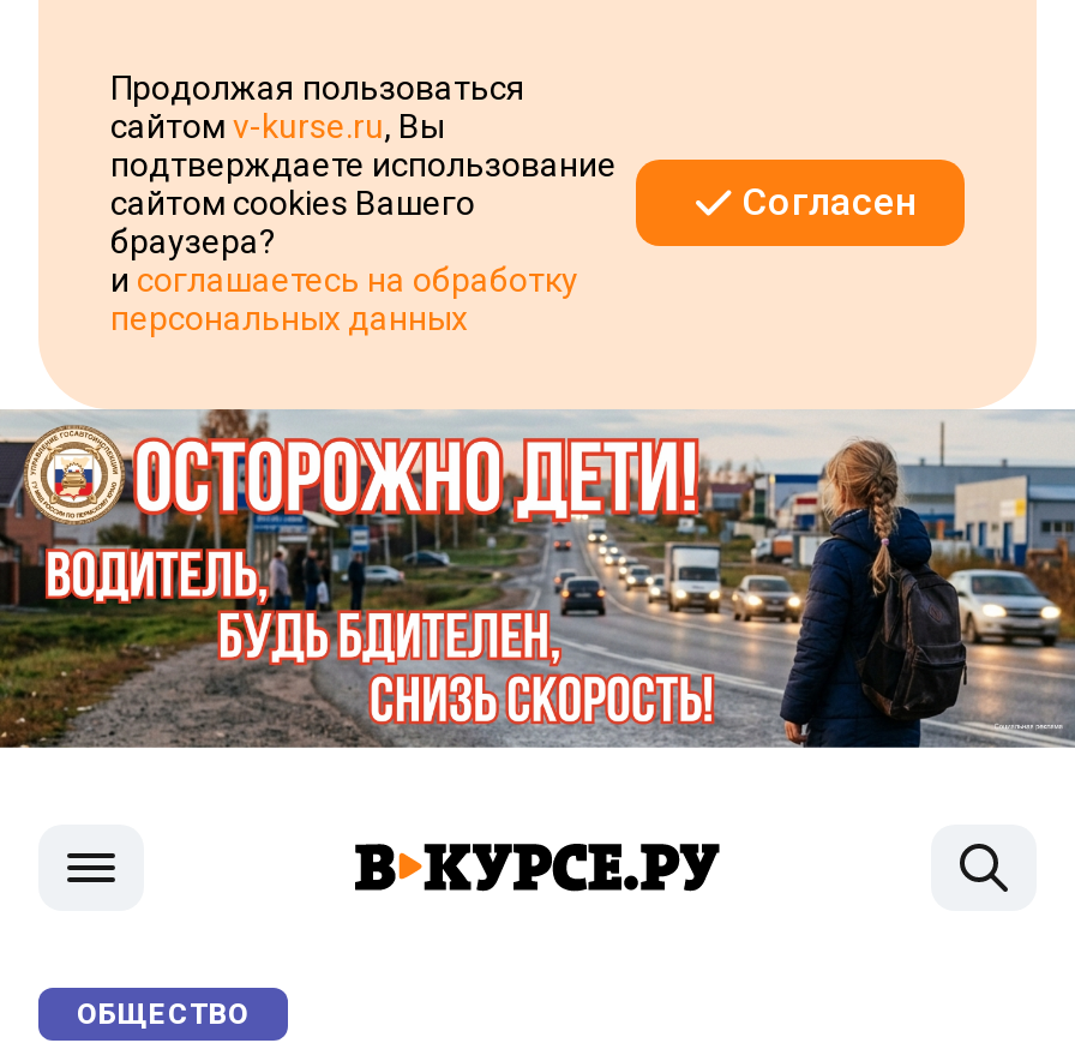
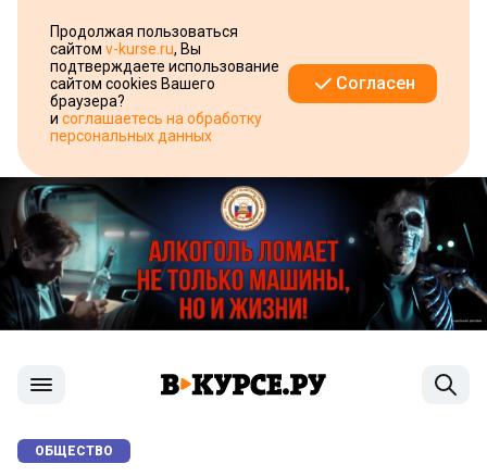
- [image]
+ [image]
